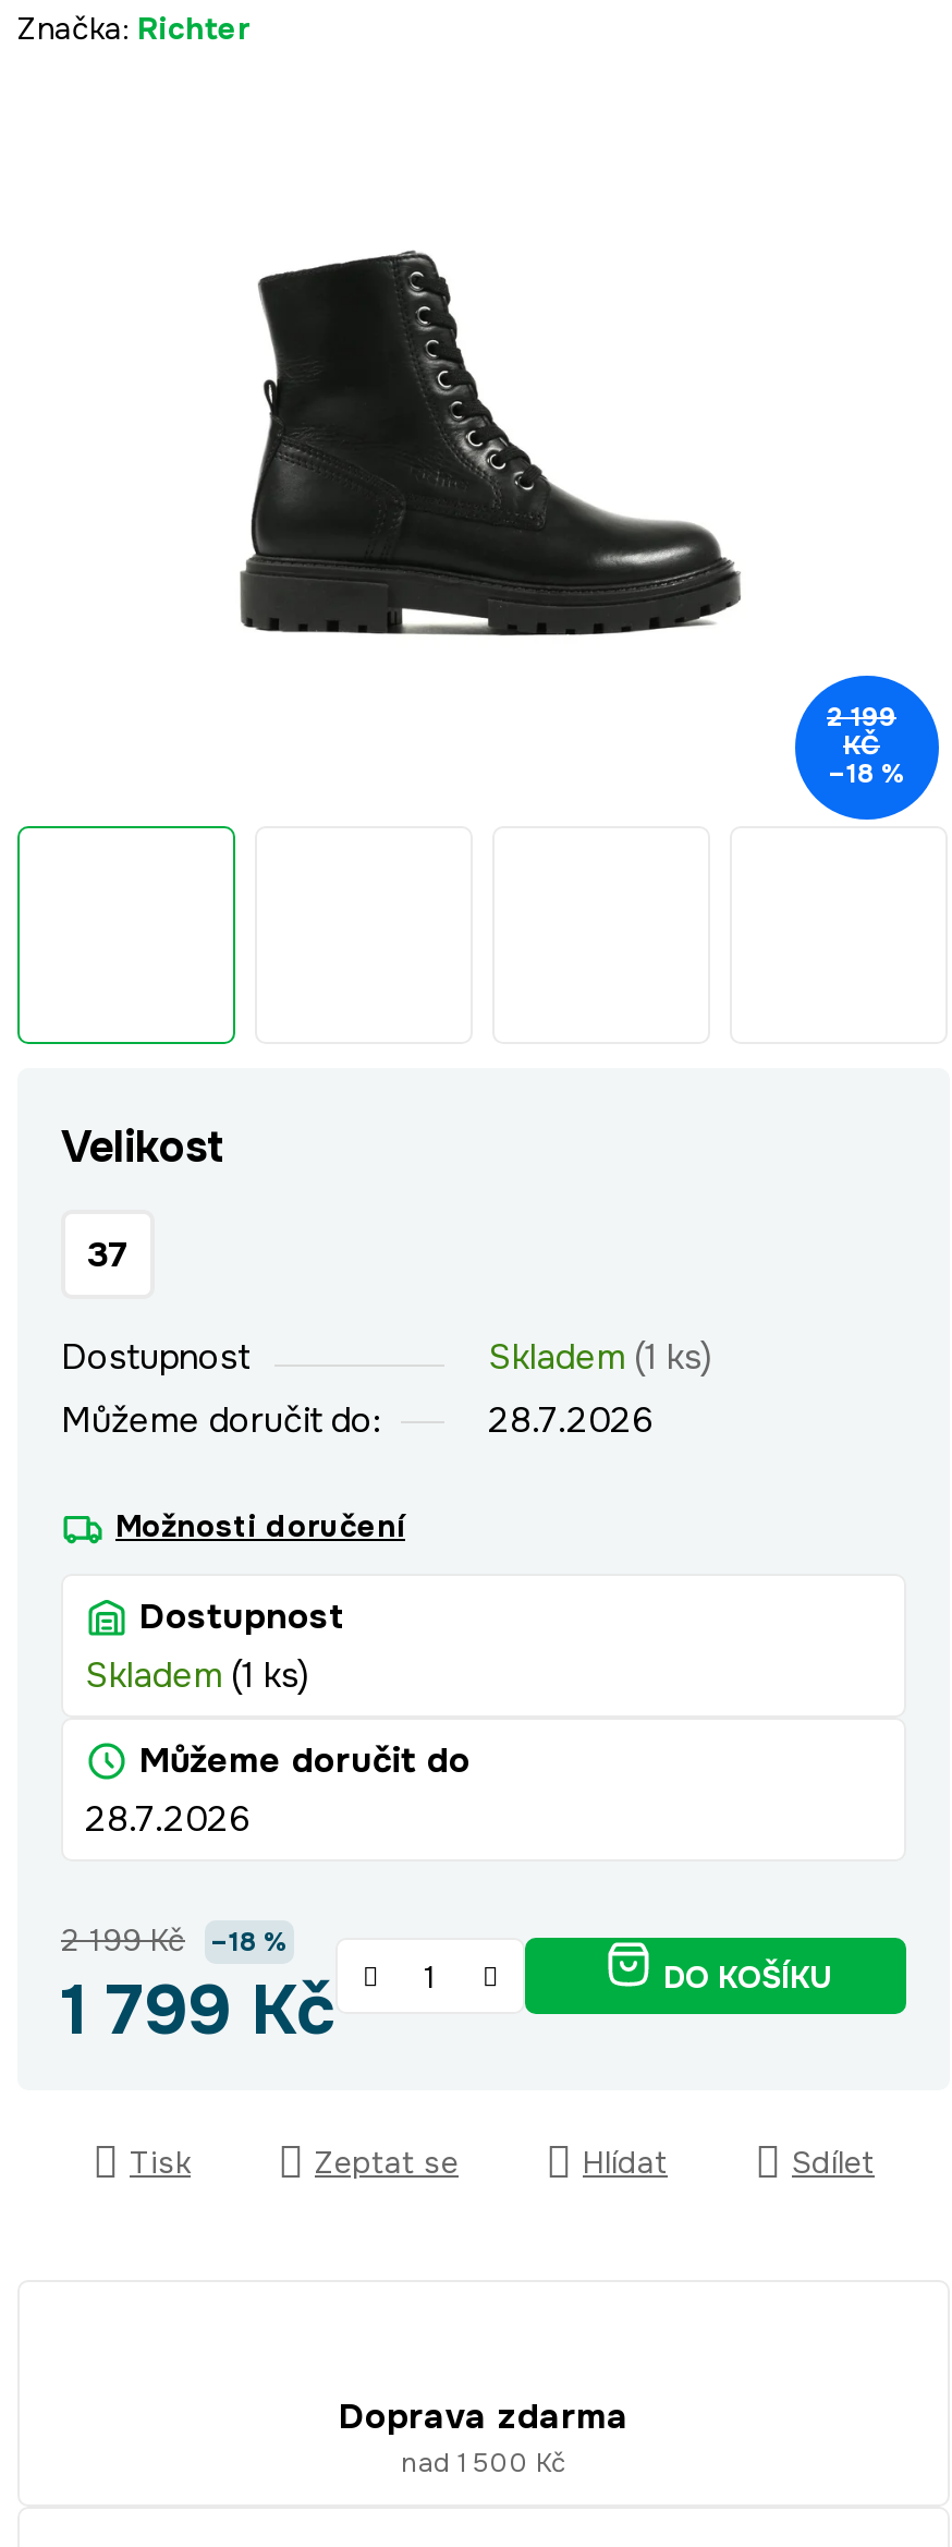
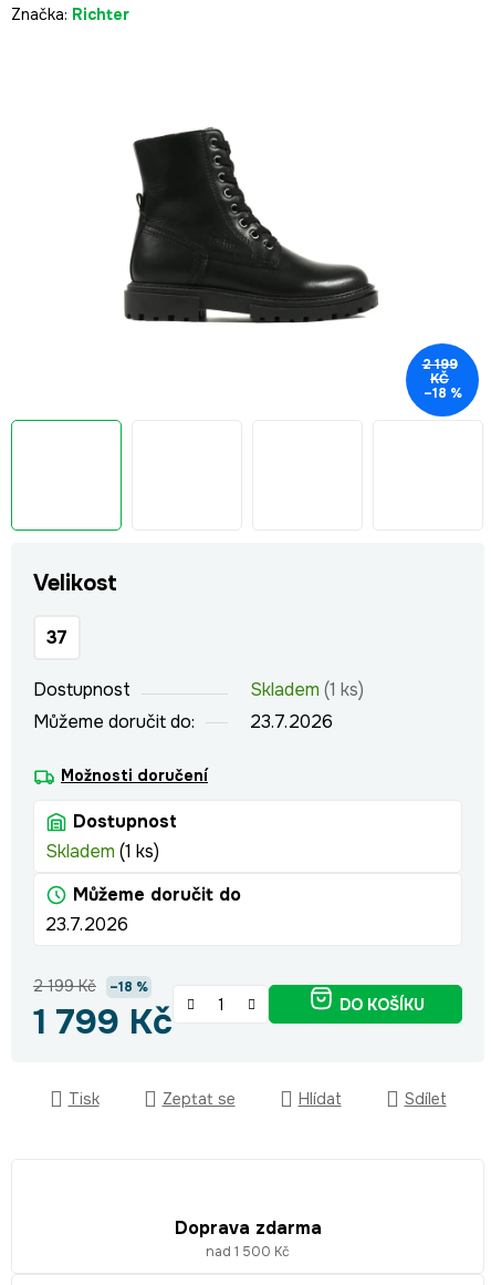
- 28.7.2026
+ 23.7.2026

- 28.7.2026
+ 23.7.2026
